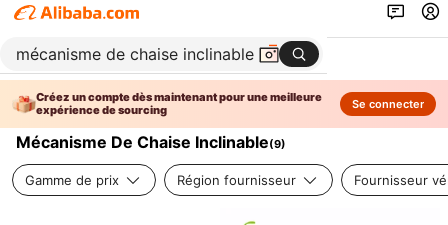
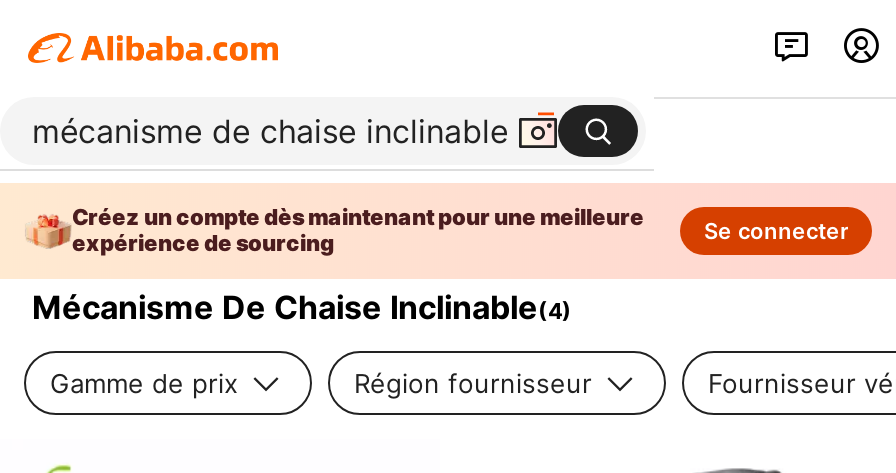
- Mécanisme De Chaise Inclinable(9)
+ Mécanisme De Chaise Inclinable(4)
